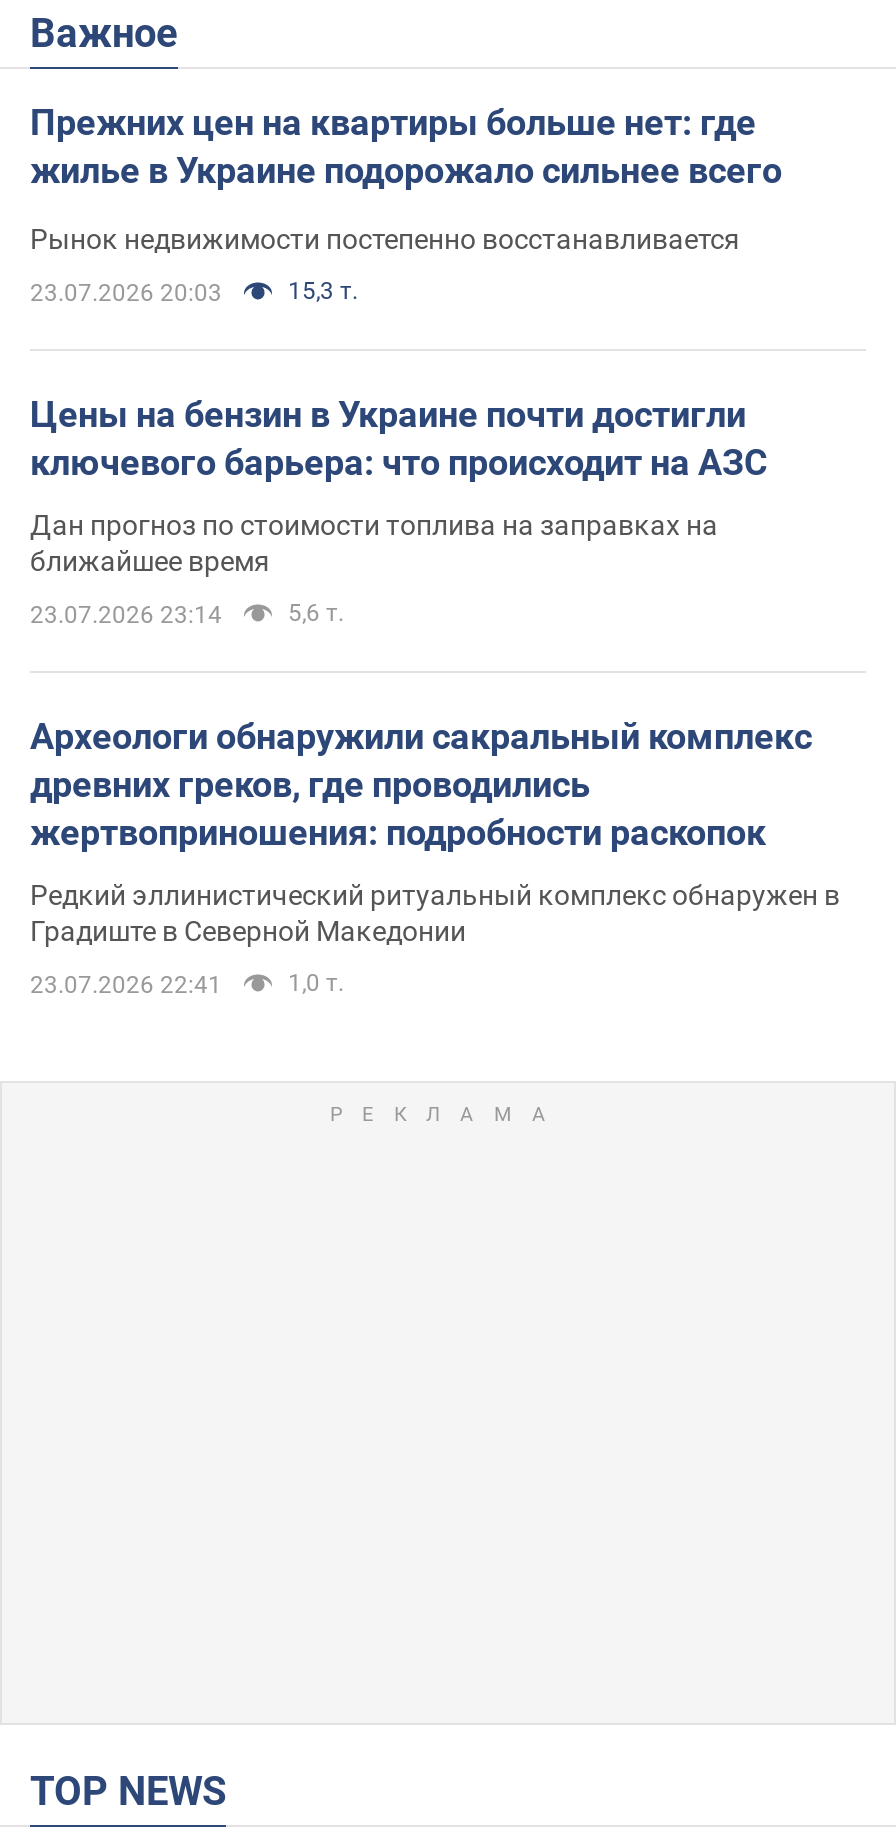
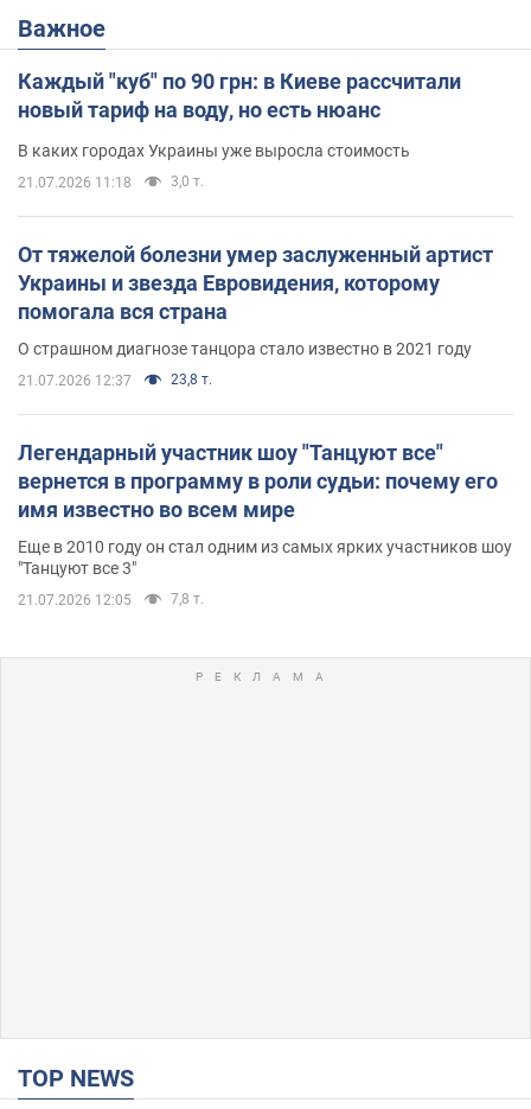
- Прежних цен на квартиры больше нет: где
- жилье в Украине подорожало сильнее всего
+ Каждый "куб" по 90 грн: в Киеве рассчитали
+ новый тариф на воду, но есть нюанс

- Рынок недвижимости постепенно восстанавливается
+ В каких городах Украины уже выросла стоимость

- 23.07.2026 20:03
- 15,3 т.
+ 21.07.2026 11:18
+ 3,0 т.

- Цены на бензин в Украине почти достигли
- ключевого барьера: что происходит на АЗС
+ От тяжелой болезни умер заслуженный артист
+ Украины и звезда Евровидения, которому
+ помогала вся страна

- Дан прогноз по стоимости топлива на заправках на
- ближайшее время
+ О страшном диагнозе танцора стало известно в 2021 году

- 23.07.2026 23:14
- 5,6 т.
+ 21.07.2026 12:37
+ 23,8 т.

- Археологи обнаружили сакральный комплекс
- древних греков, где проводились
- жертвоприношения: подробности раскопок
+ Легендарный участник шоу "Танцуют все"
+ вернется в программу в роли судьи: почему его
+ имя известно во всем мире

- Редкий эллинистический ритуальный комплекс обнаружен в
- Градиште в Северной Македонии
+ Еще в 2010 году он стал одним из самых ярких участников шоу
+ "Танцуют все 3"

- 23.07.2026 22:41
- 1,0 т.
+ 21.07.2026 12:05
+ 7,8 т.
